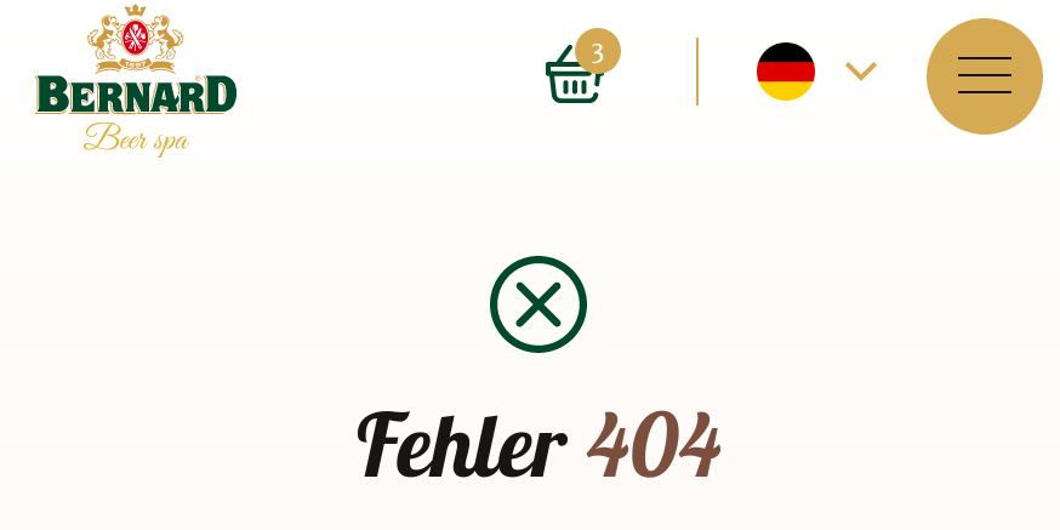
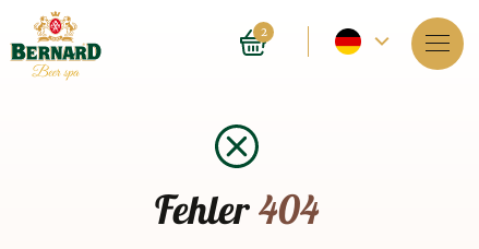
- 3
+ 2
